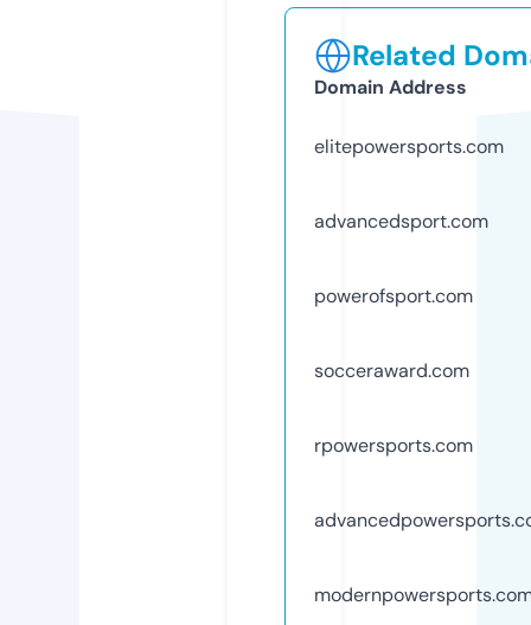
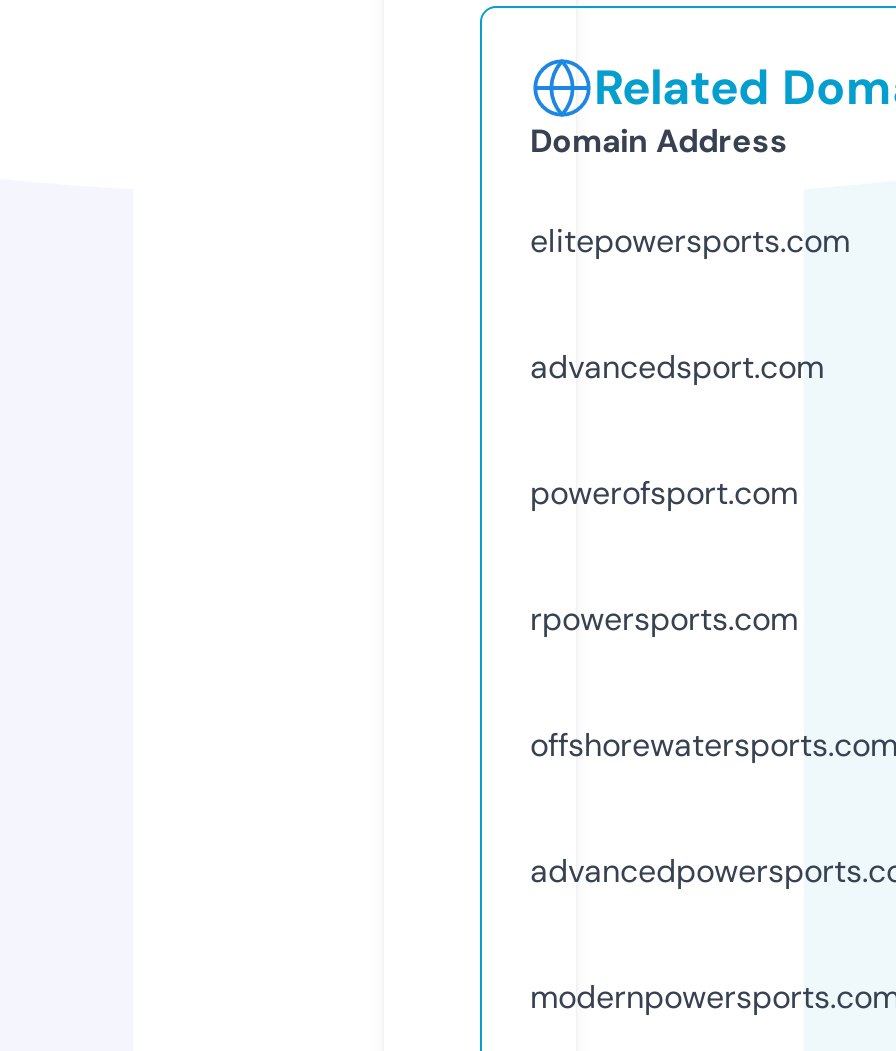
- socceraward.com

moved up: rpowersports.com

+ offshorewatersports.com
